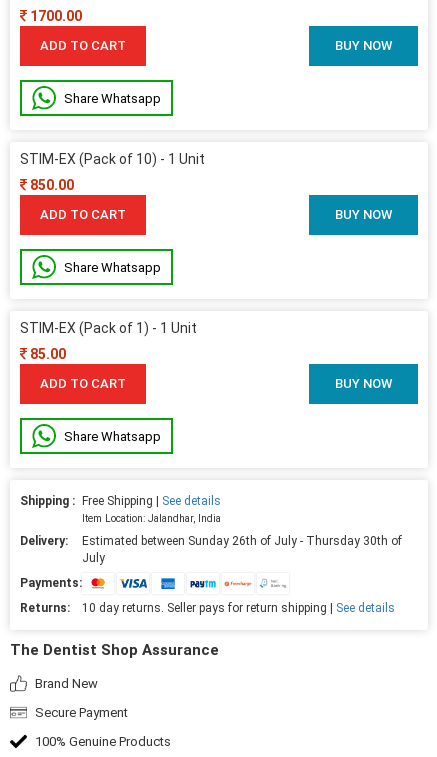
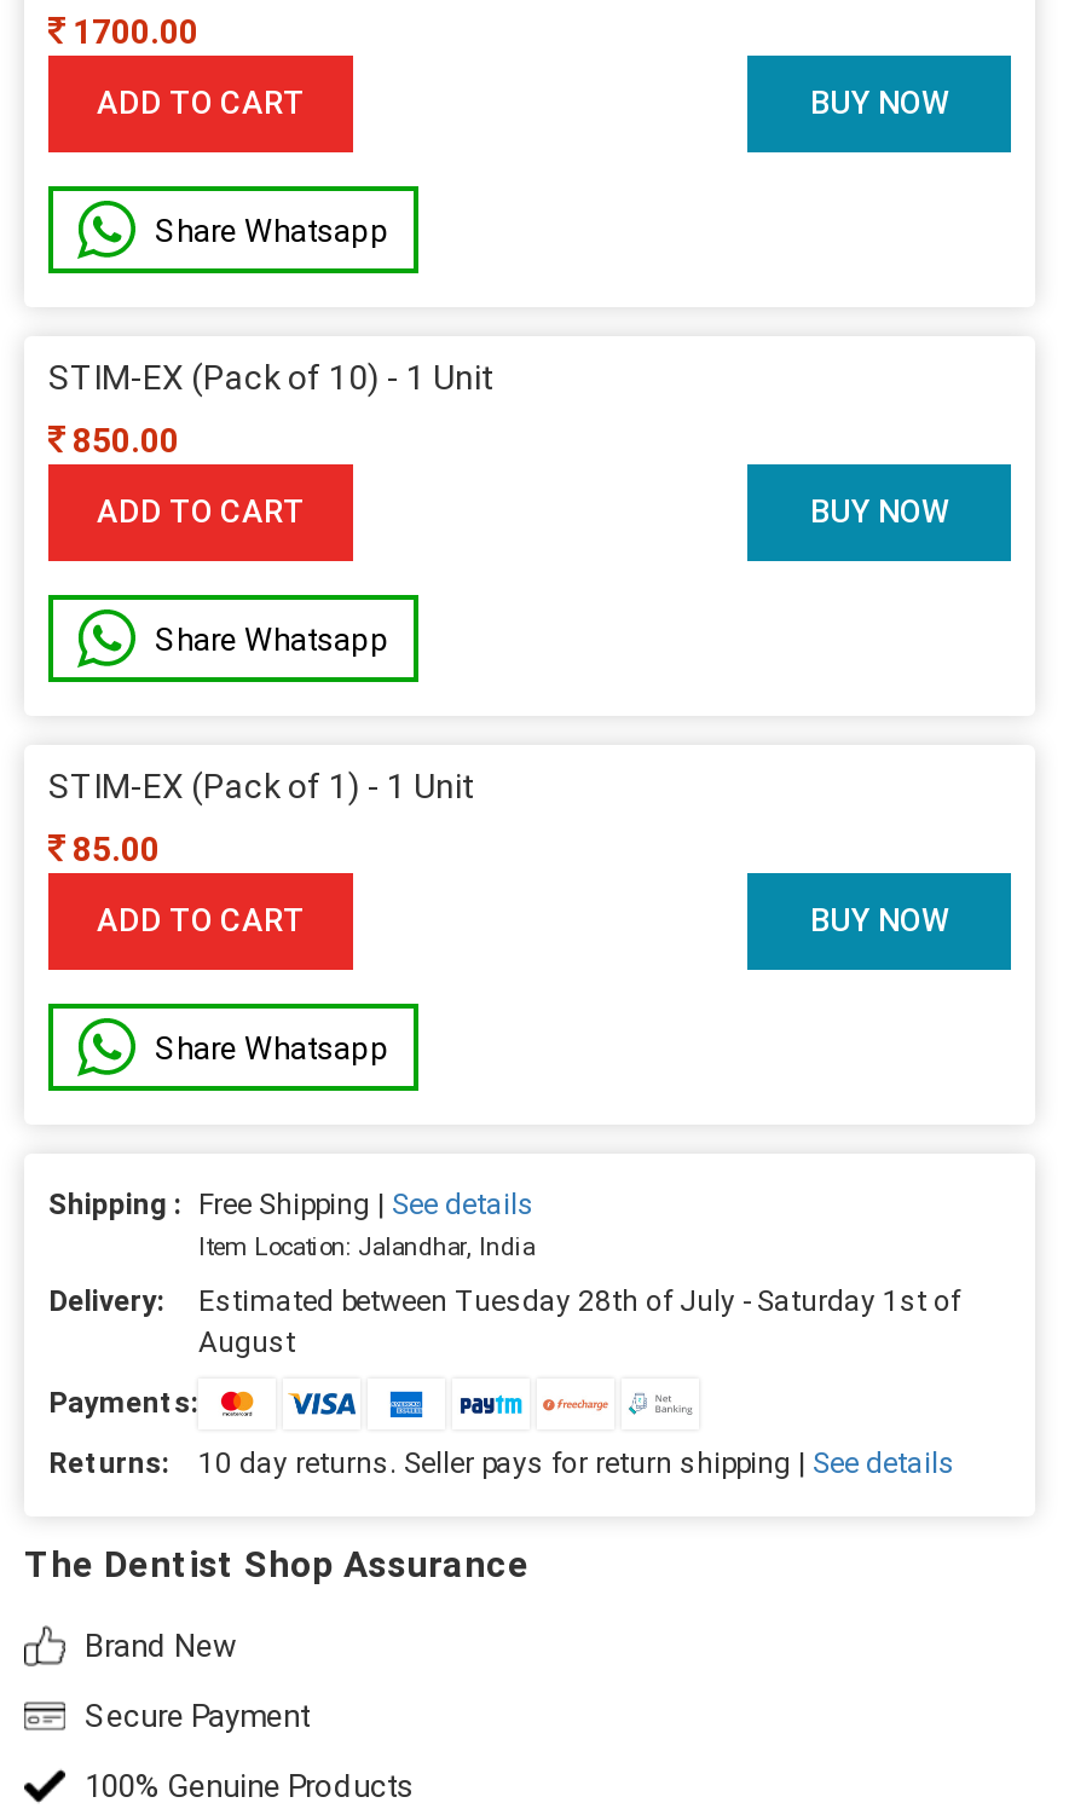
- Estimated between Sunday 26th of July - Thursday 30th of
- July
+ Estimated between Tuesday 28th of July - Saturday 1st of
+ August
